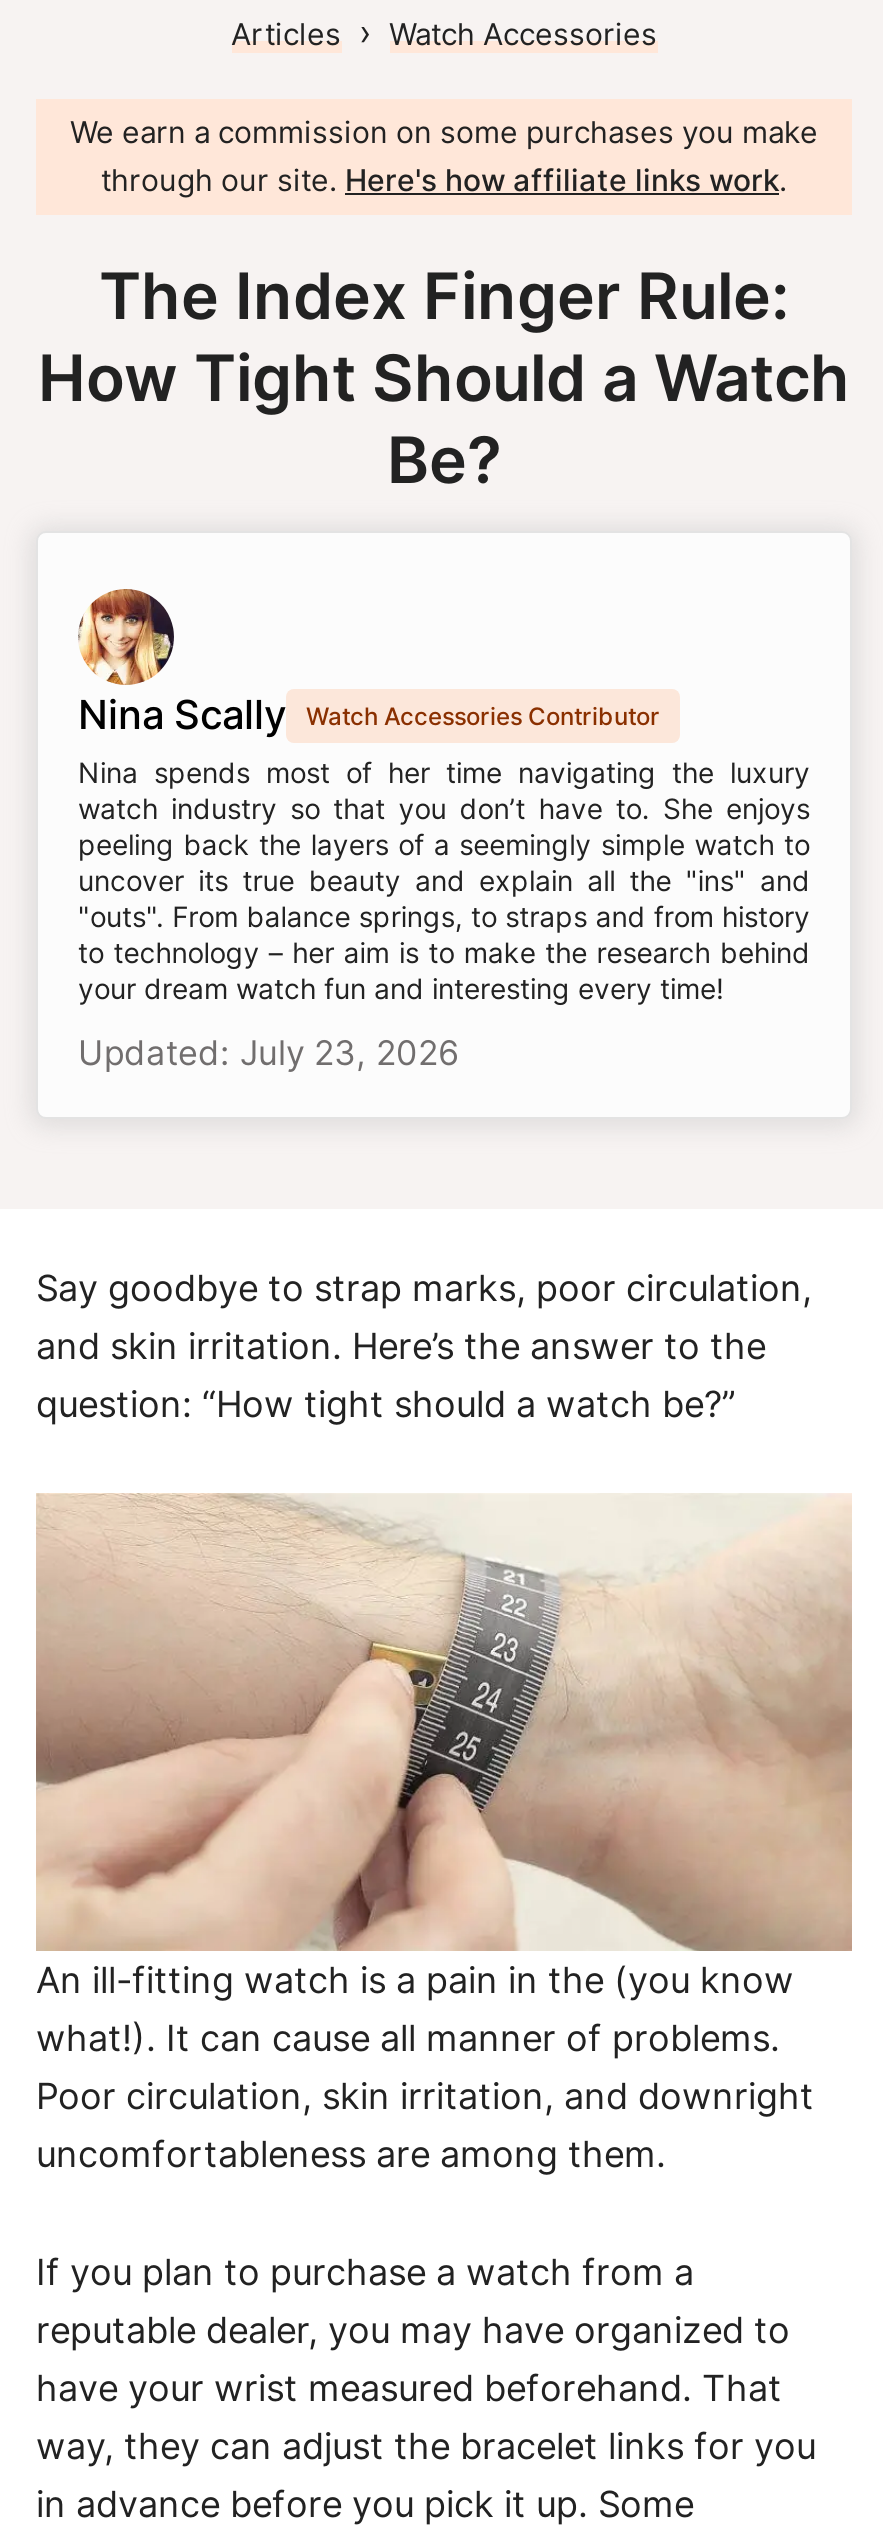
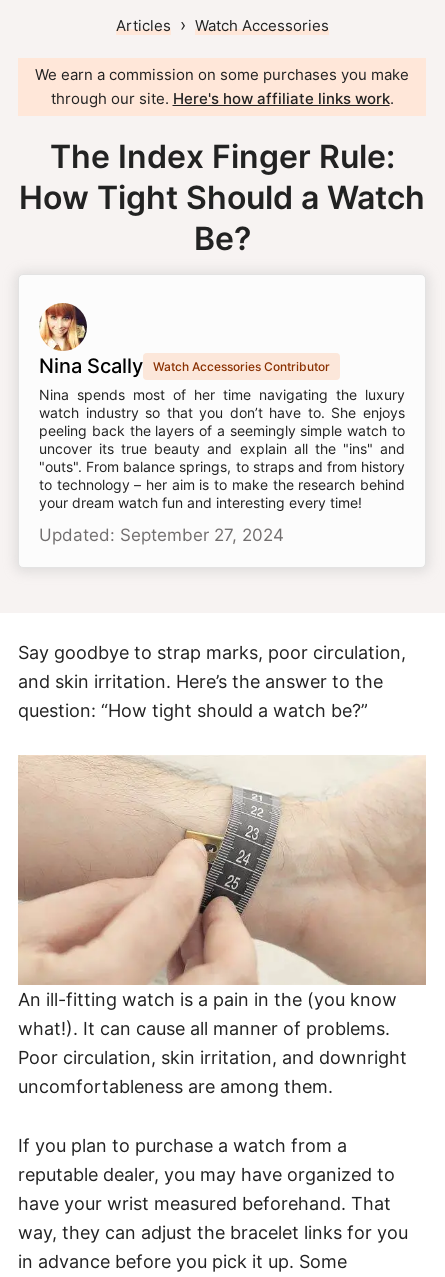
- Updated: July 23, 2026
+ Updated: September 27, 2024
